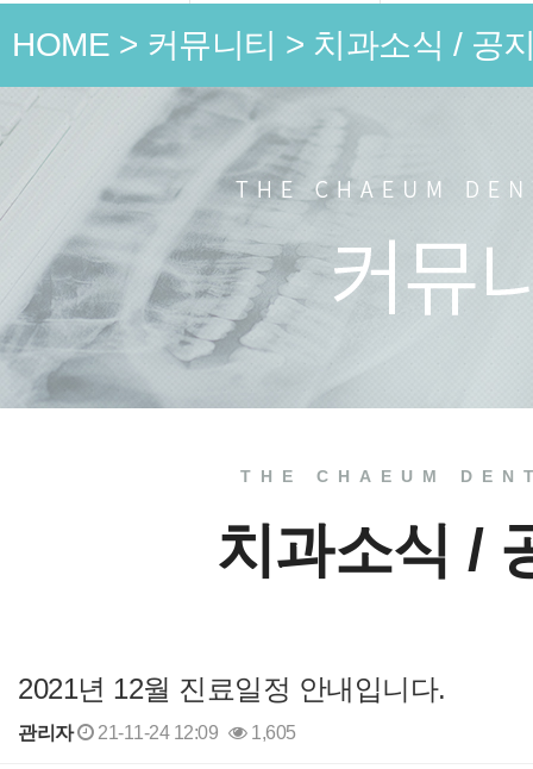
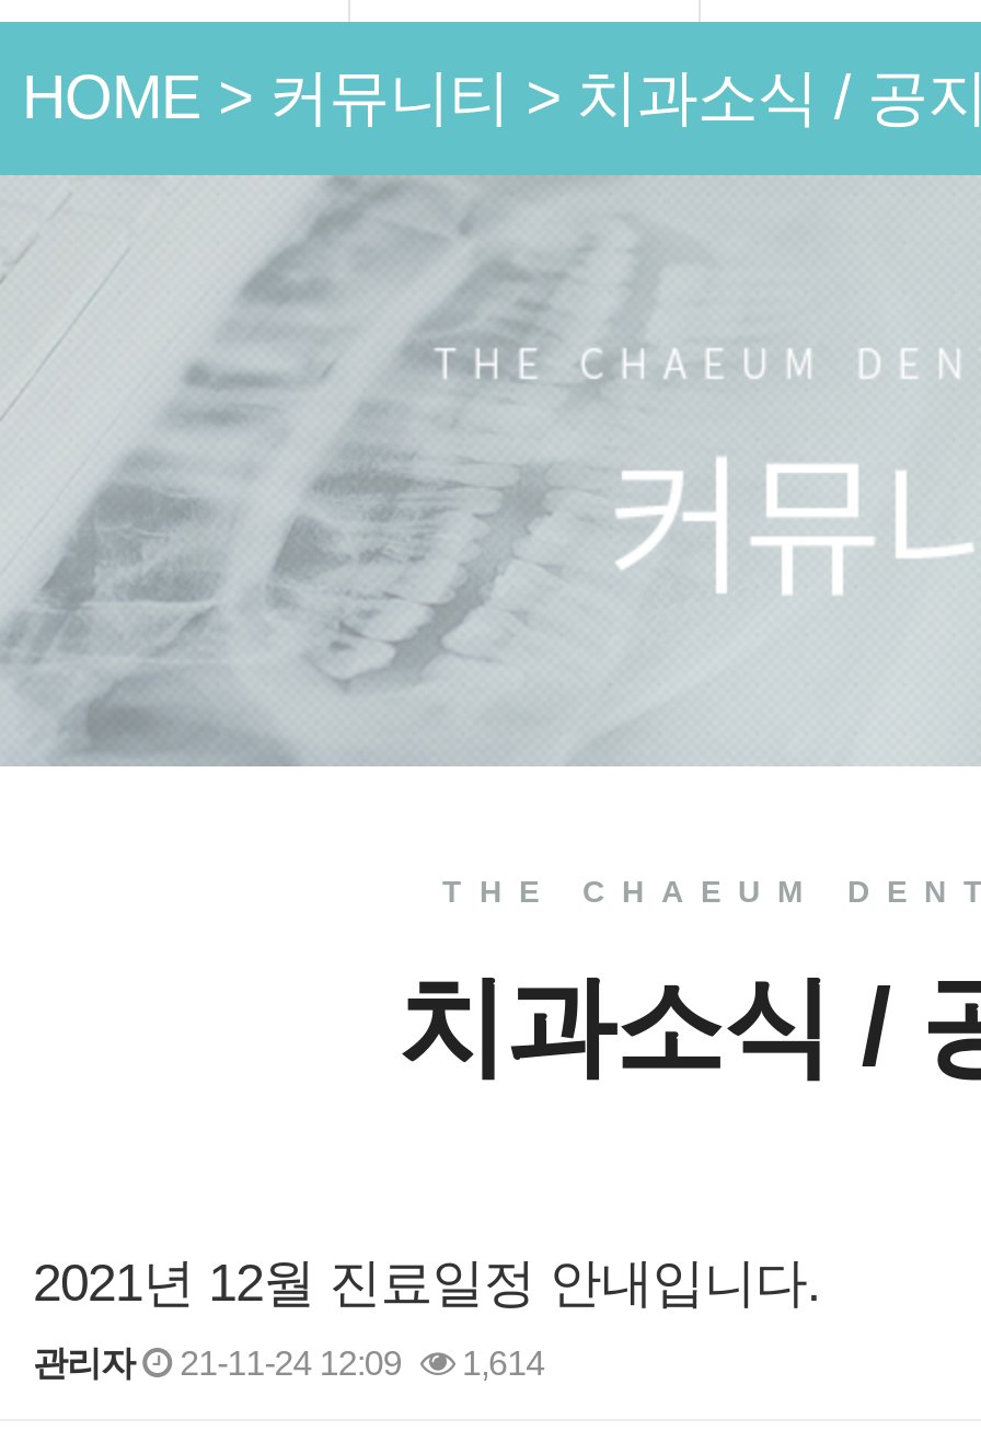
- 관리자 21-11-24 12:09 1,605
+ 관리자 21-11-24 12:09 1,614
